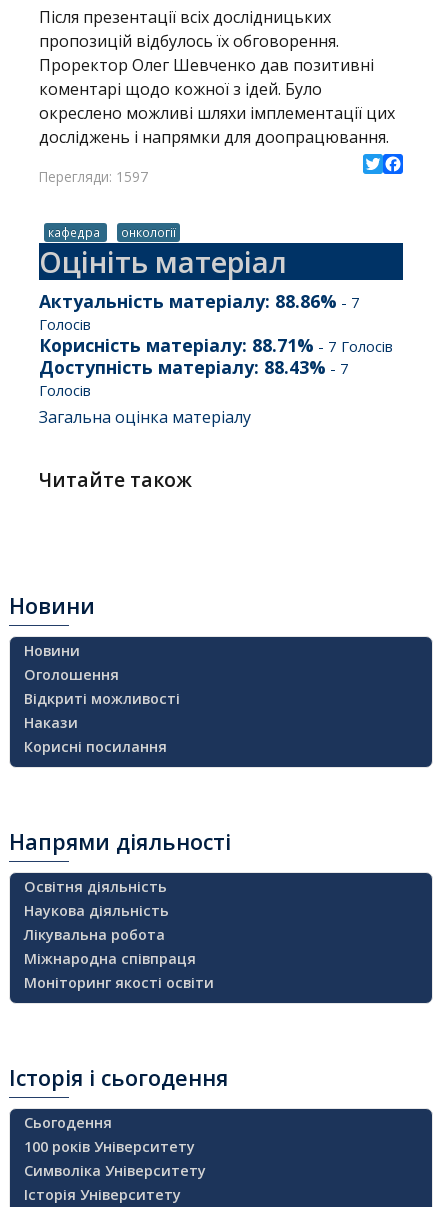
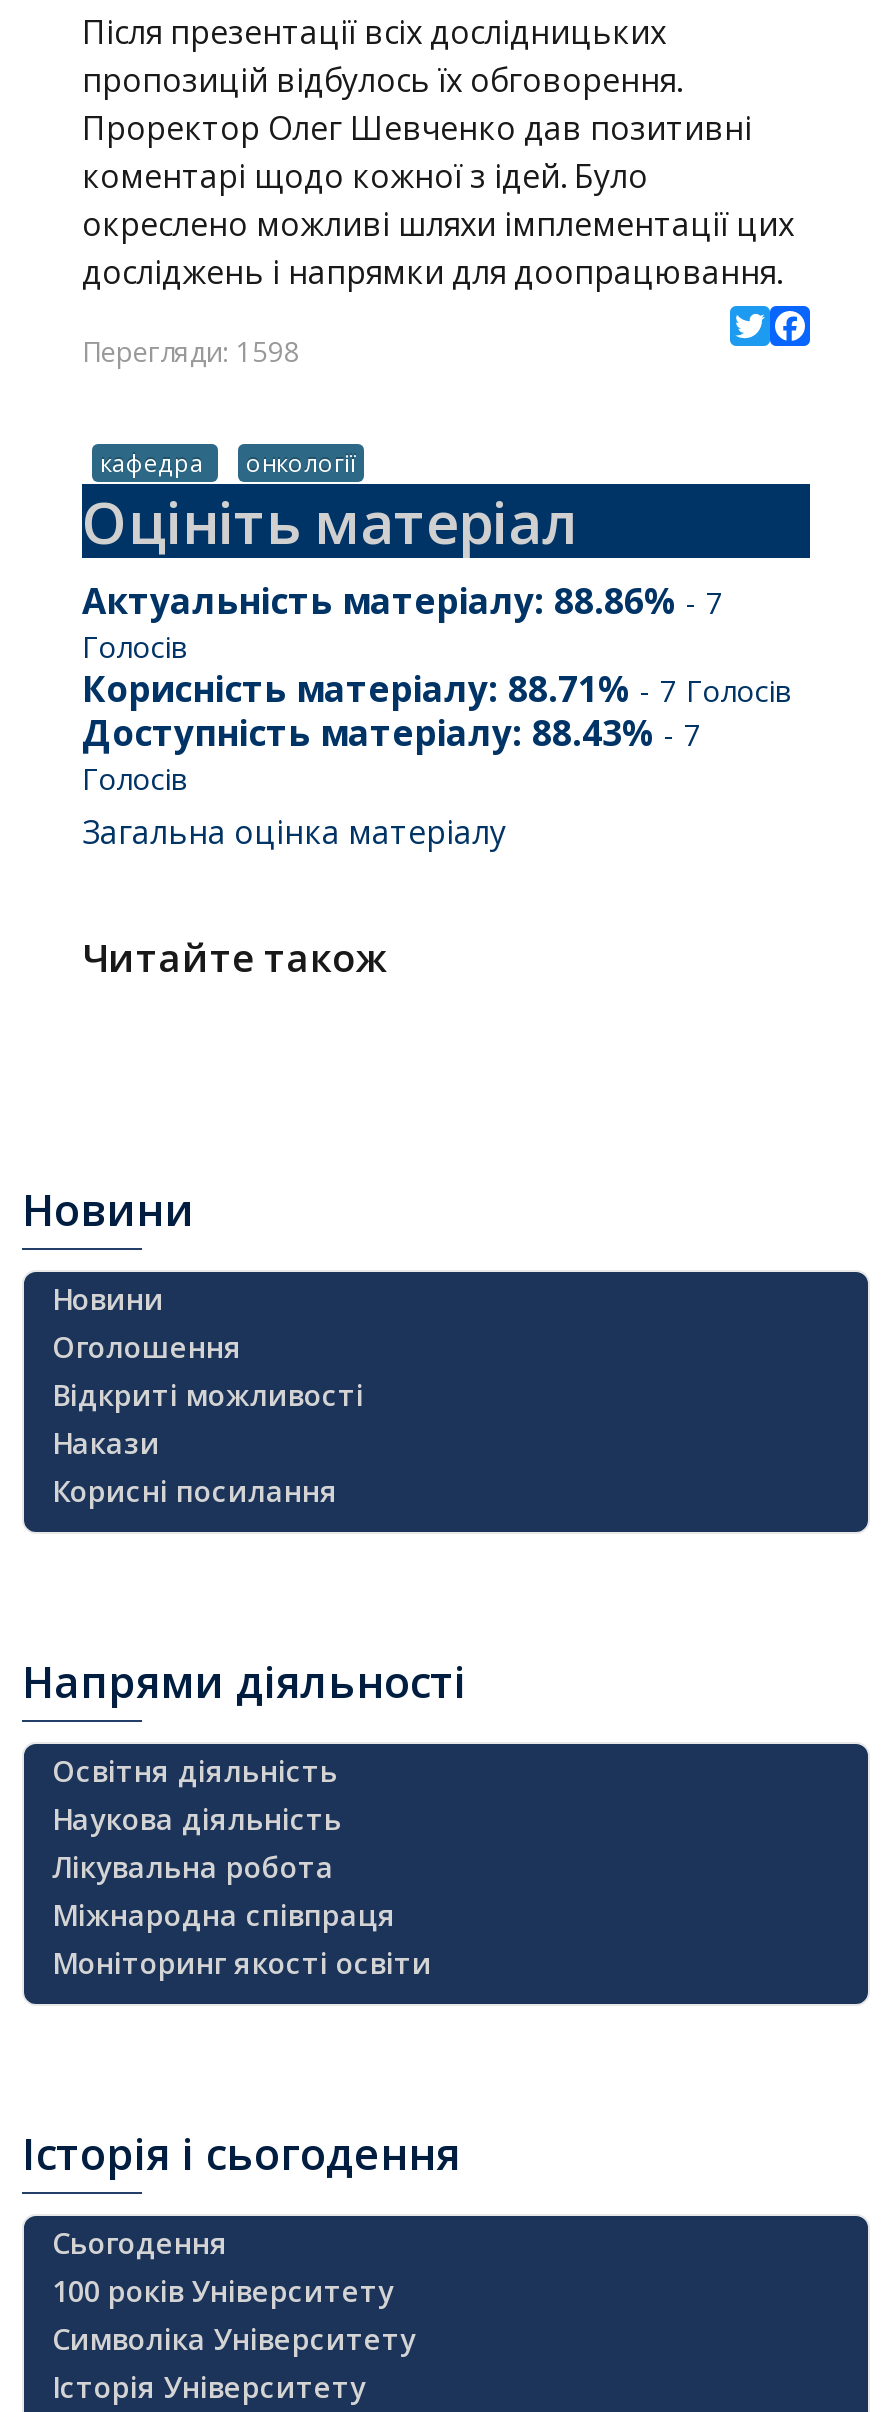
- Перегляди: 1597
+ Перегляди: 1598
